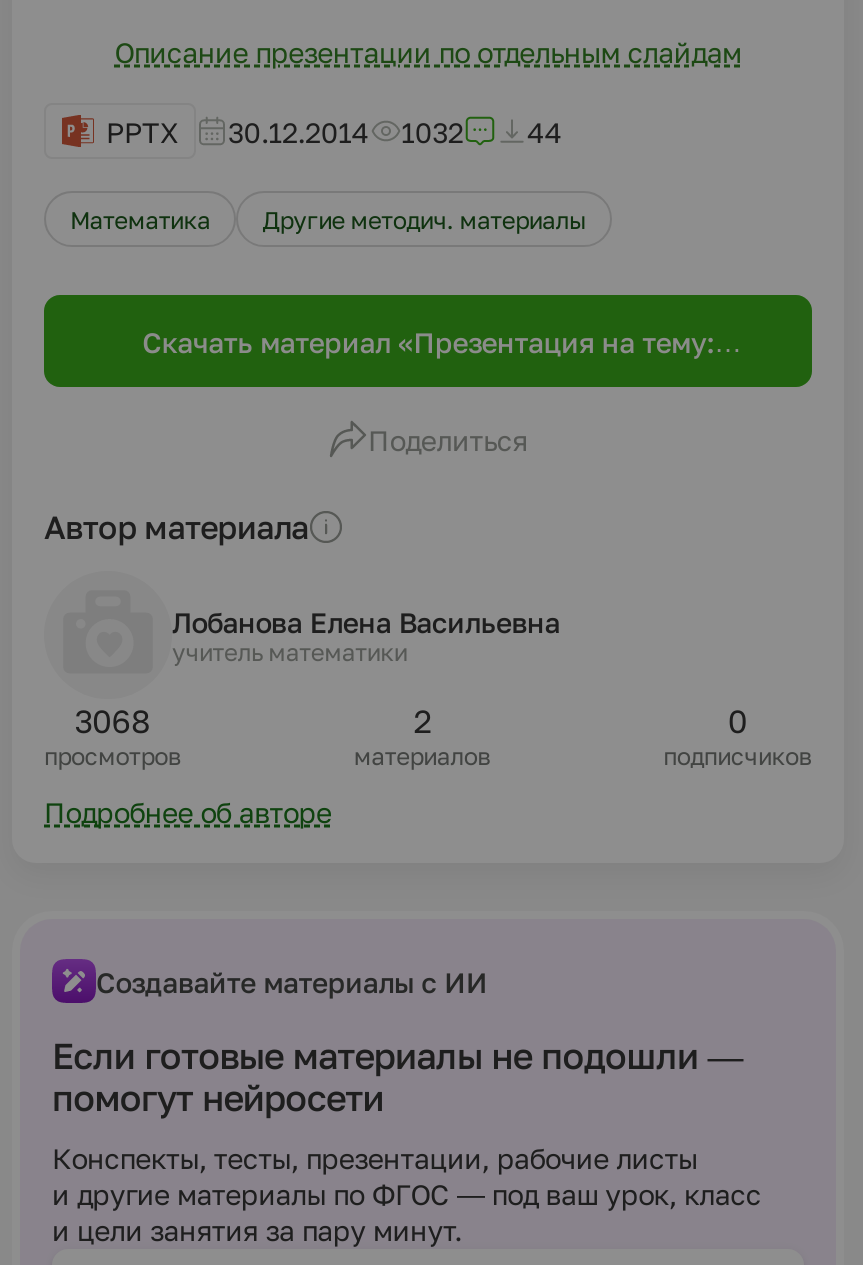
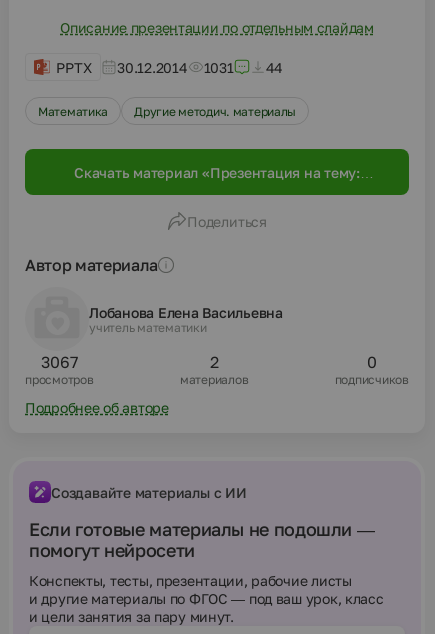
- PPTX 30.12.2014 1032 44
+ PPTX 30.12.2014 1031 44

- 3068
+ 3067
